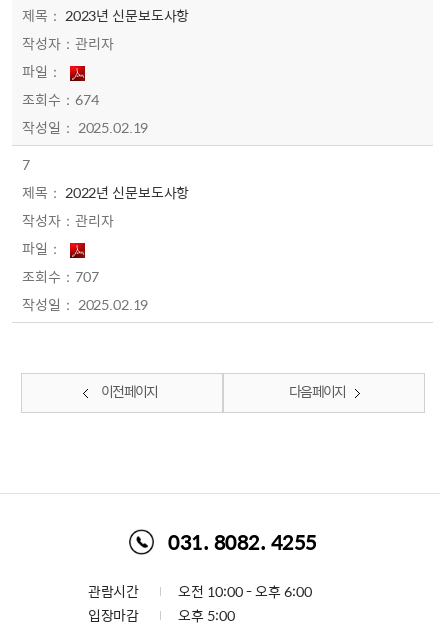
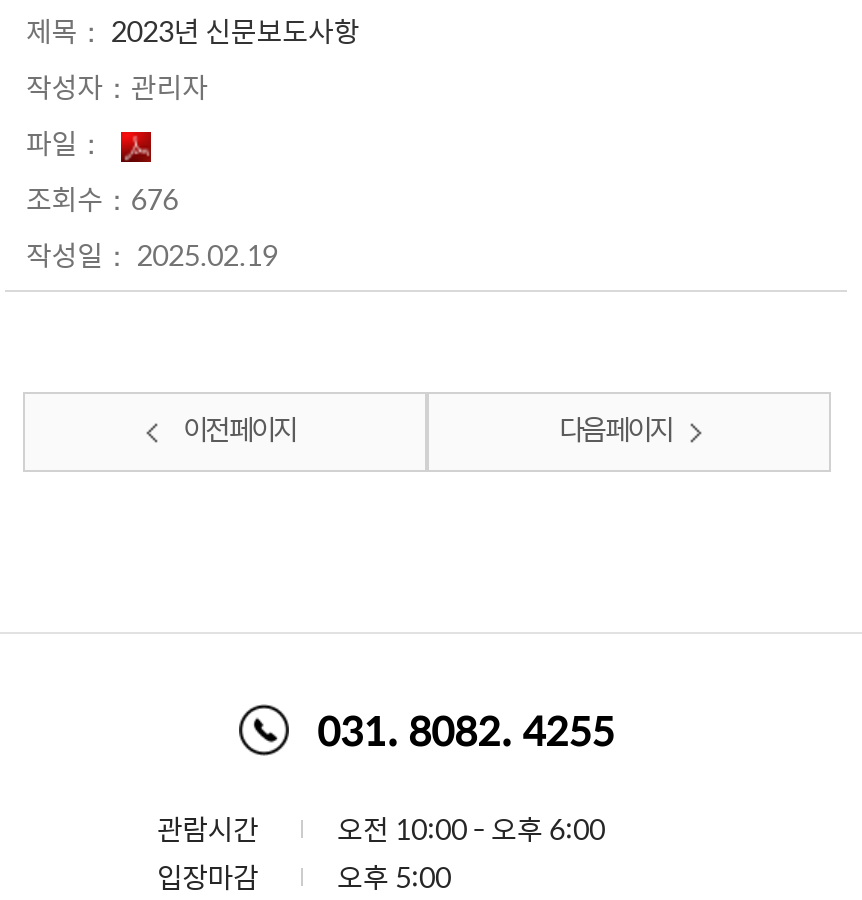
- 674
- 2025.02.19
- 7
- 2022년 신문보도사항
- 관리자
- 707
+ 676
